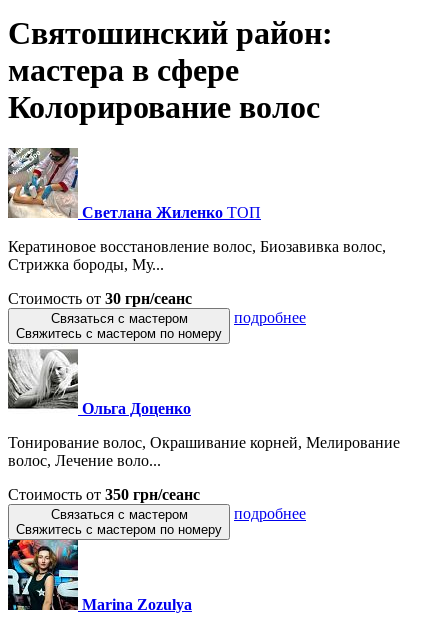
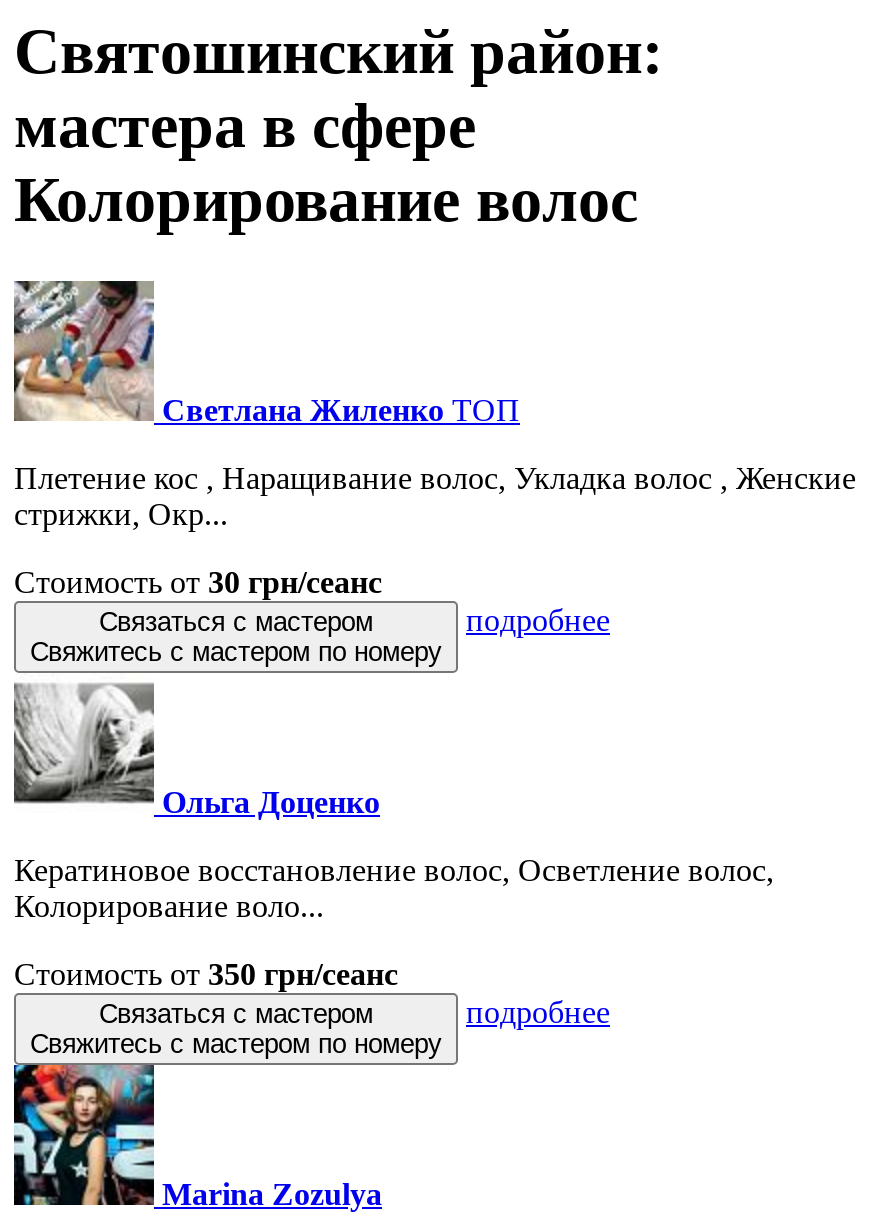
- Кератиновое восстановление волос, Биозавивка волос,
- Стрижка бороды, Му...
+ Плетение кос , Наращивание волос, Укладка волос , Женские
+ стрижки, Окр...

- Тонирование волос, Окрашивание корней, Мелирование
- волос, Лечение воло...
+ Кератиновое восстановление волос, Осветление волос,
+ Колорирование воло...
